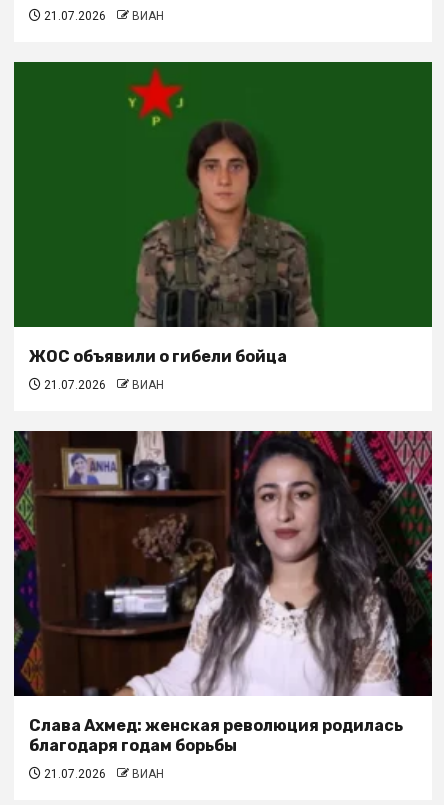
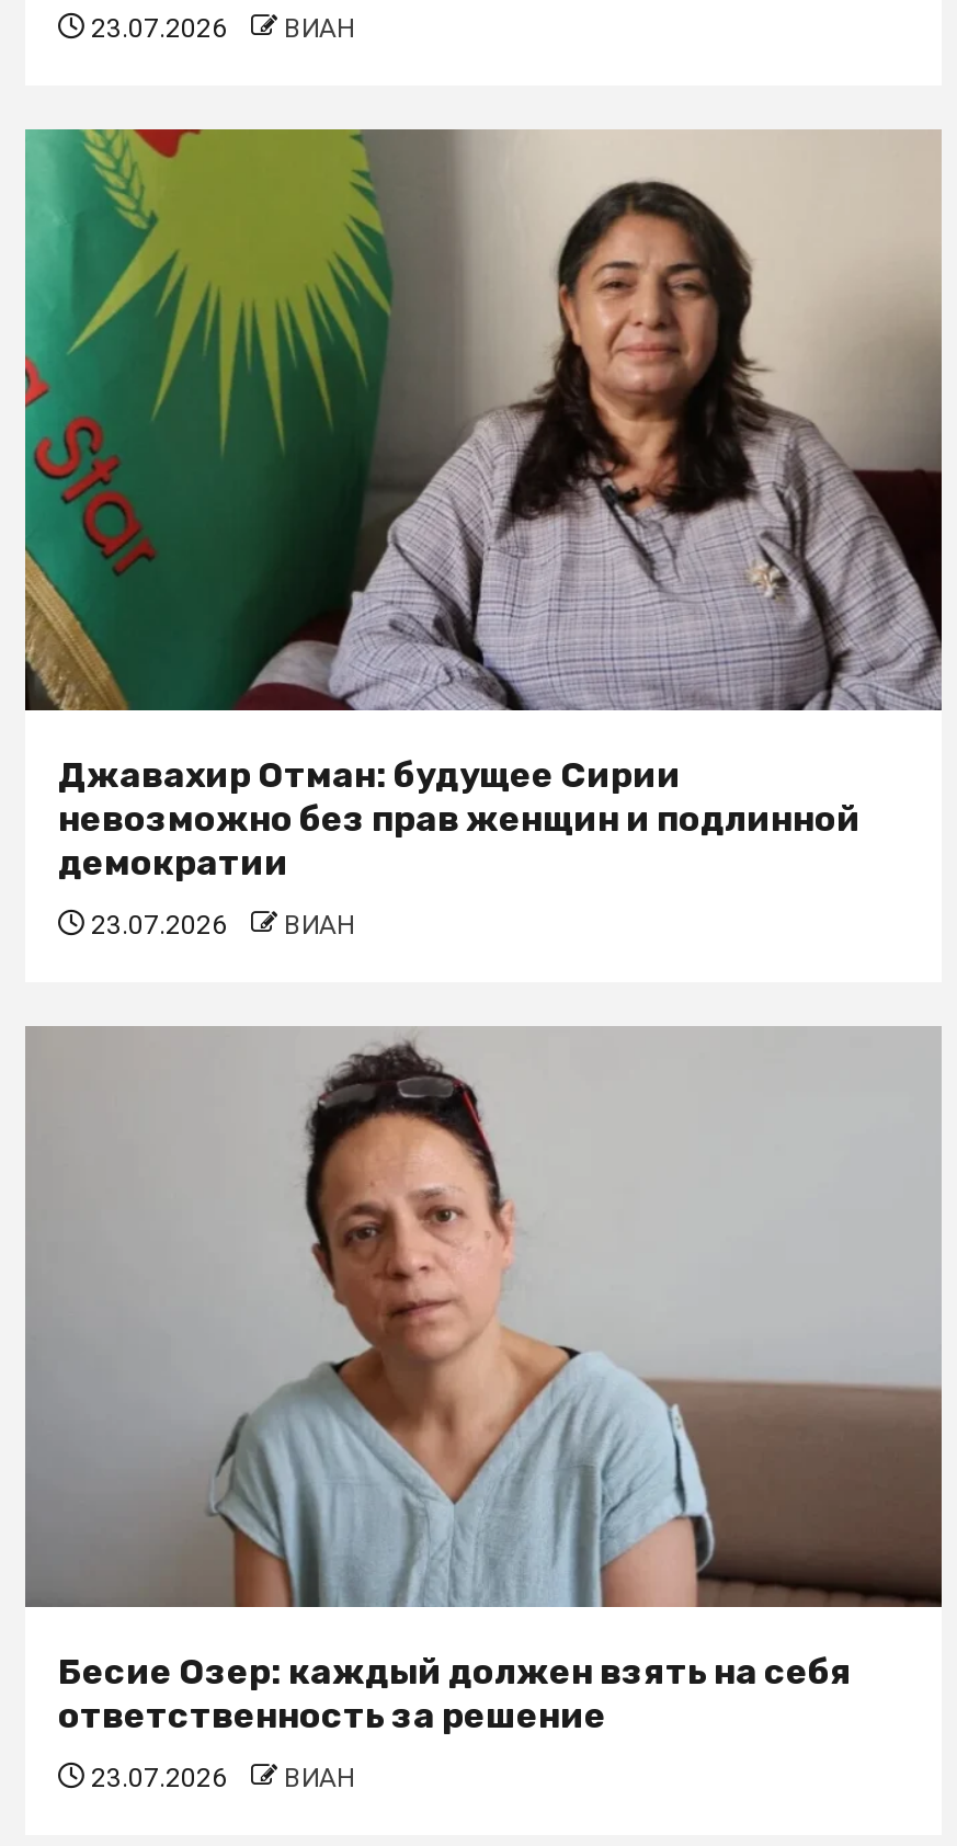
- 21.07.2026 ВИАН
+ 23.07.2026 ВИАН

- [image]
- ЖОС объявили о гибели бойца
+ [image]
+ Джавахир Отман: будущее Сирии
+ невозможно без прав женщин и подлинной
+ демократии

- 21.07.2026 ВИАН
+ 23.07.2026 ВИАН

- [image]
- Слава Ахмед: женская революция родилась
- благодаря годам борьбы
+ [image]
+ Бесие Озер: каждый должен взять на себя
+ ответственность за решение

- 21.07.2026 ВИАН
+ 23.07.2026 ВИАН
